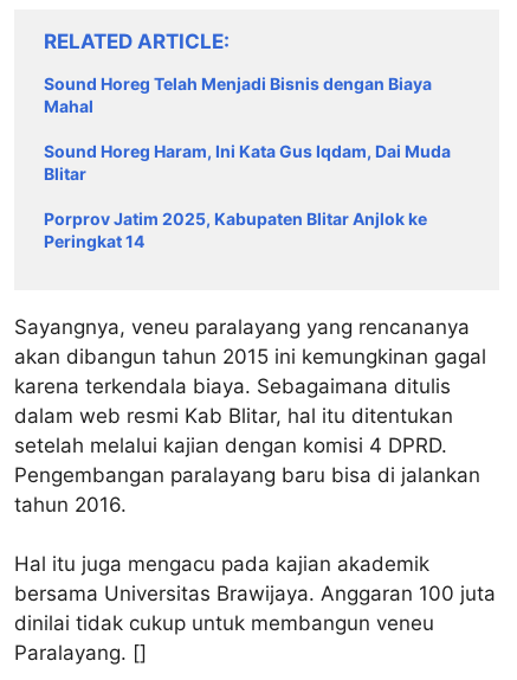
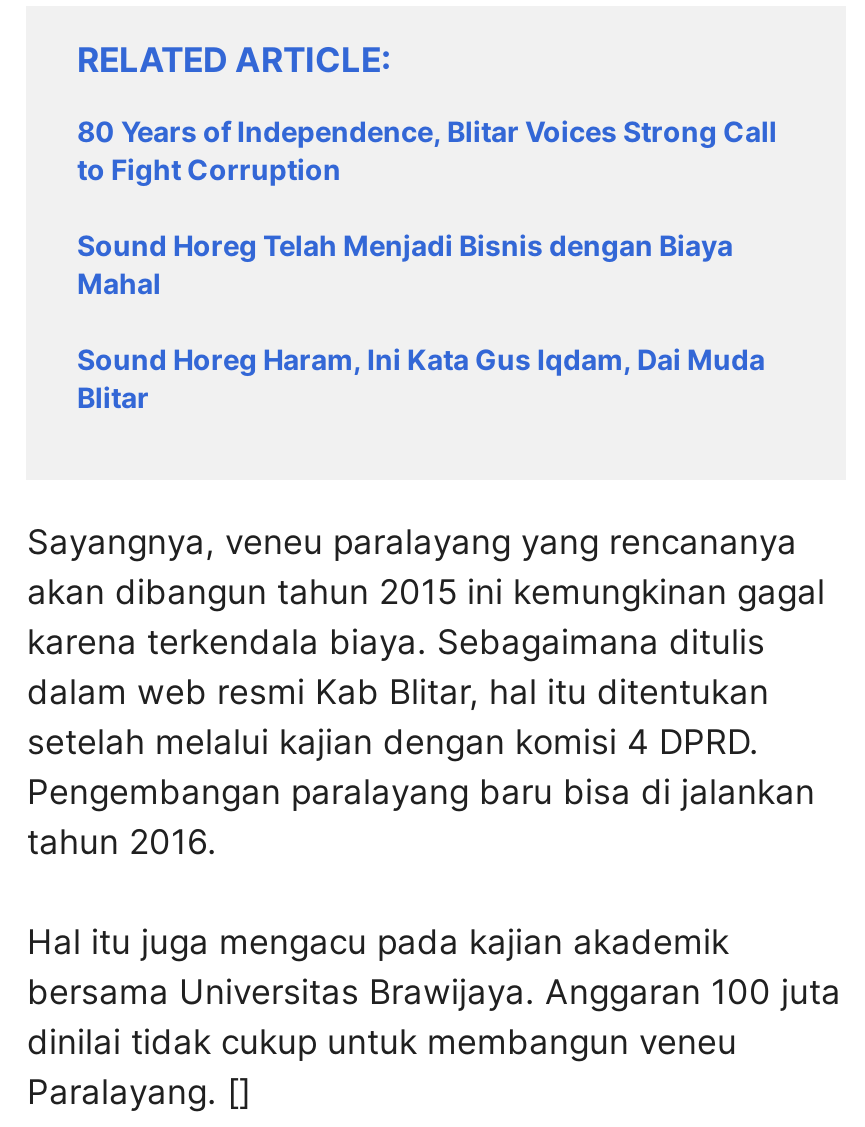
+ 80 Years of Independence, Blitar Voices Strong Call
+ to Fight Corruption

moved down: Sound Horeg Telah Menjadi Bisnis dengan Biaya | Mahal | Sound Horeg Haram, Ini Kata Gus Iqdam, Dai Muda | Blitar

- Porprov Jatim 2025, Kabupaten Blitar Anjlok ke
- Peringkat 14
